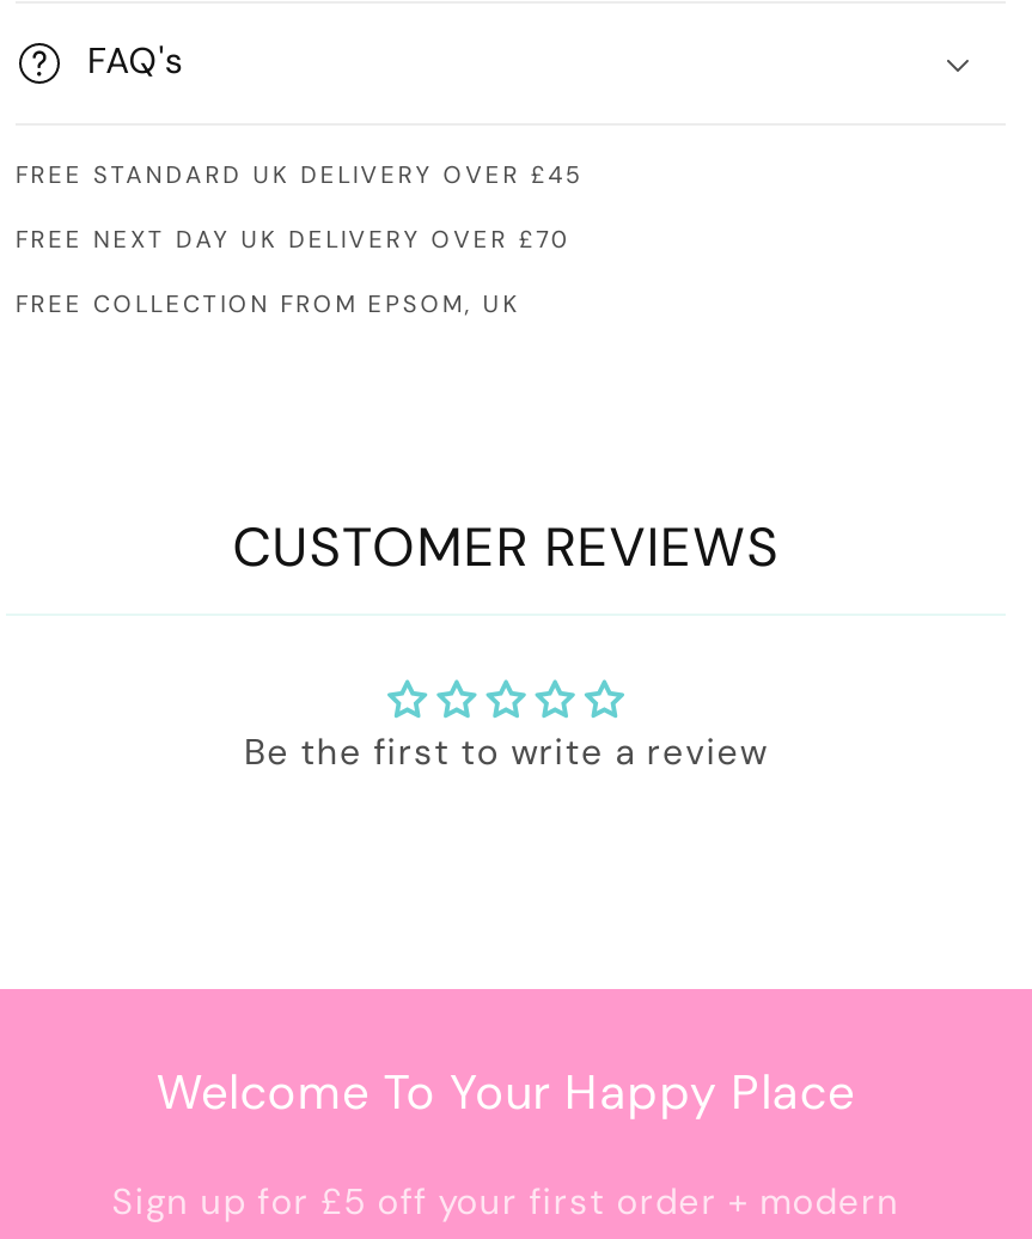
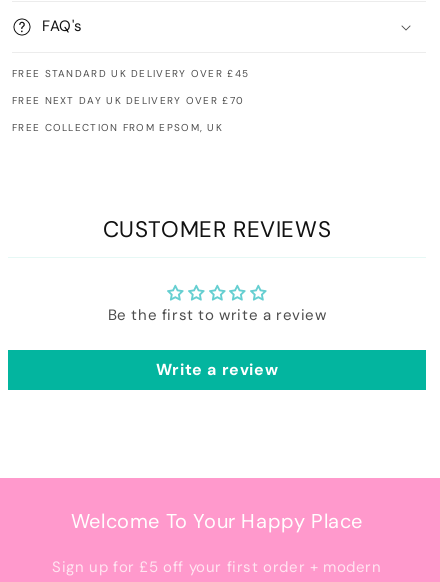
+ Write a review
